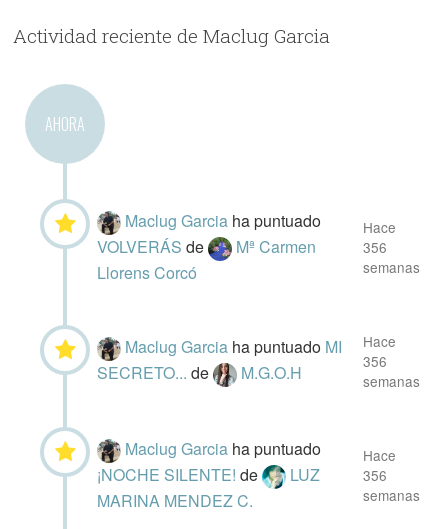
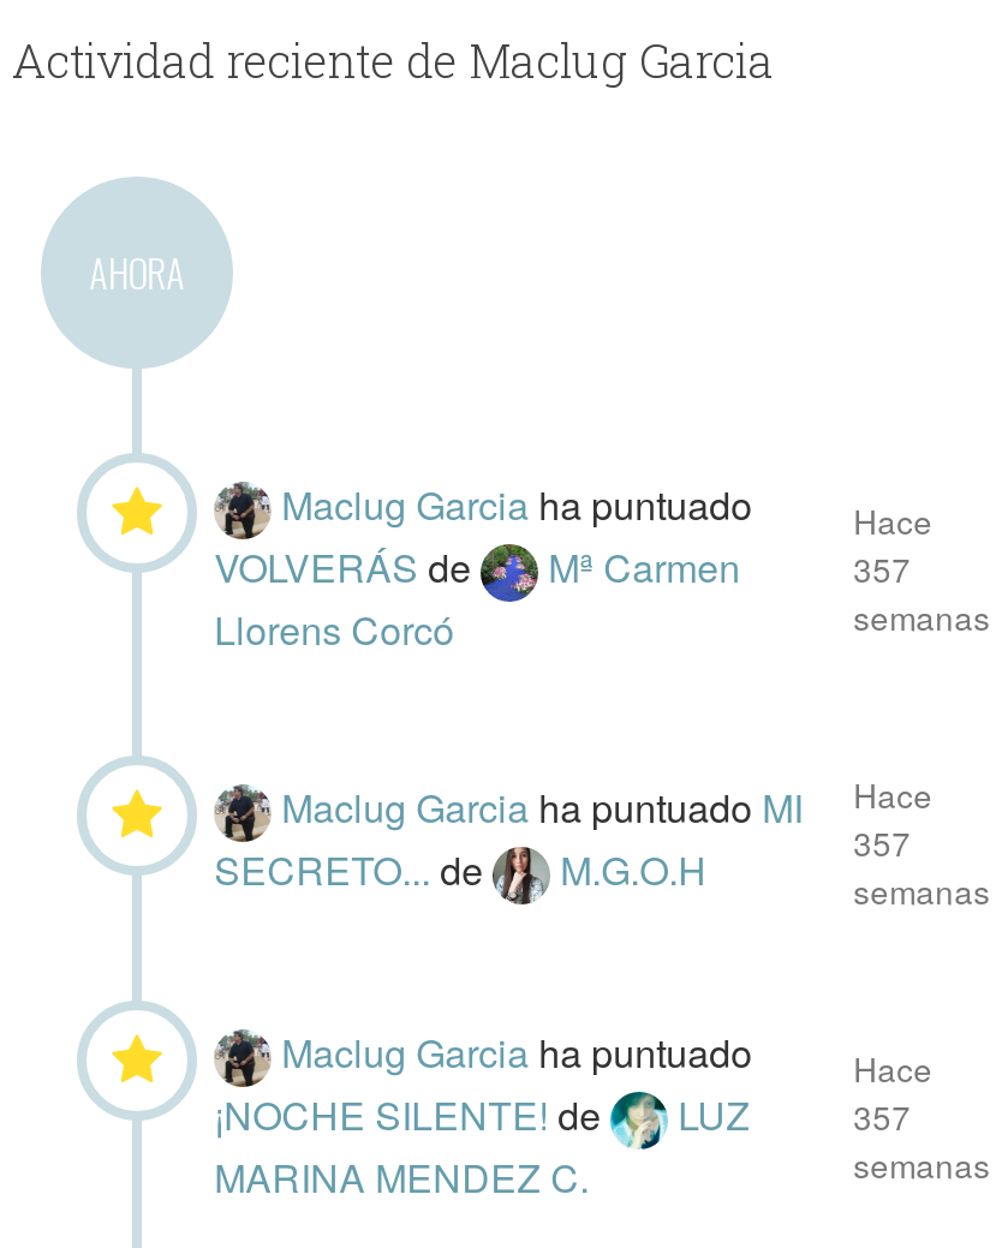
- 356
+ 357

- 356
+ 357

- 356
+ 357
